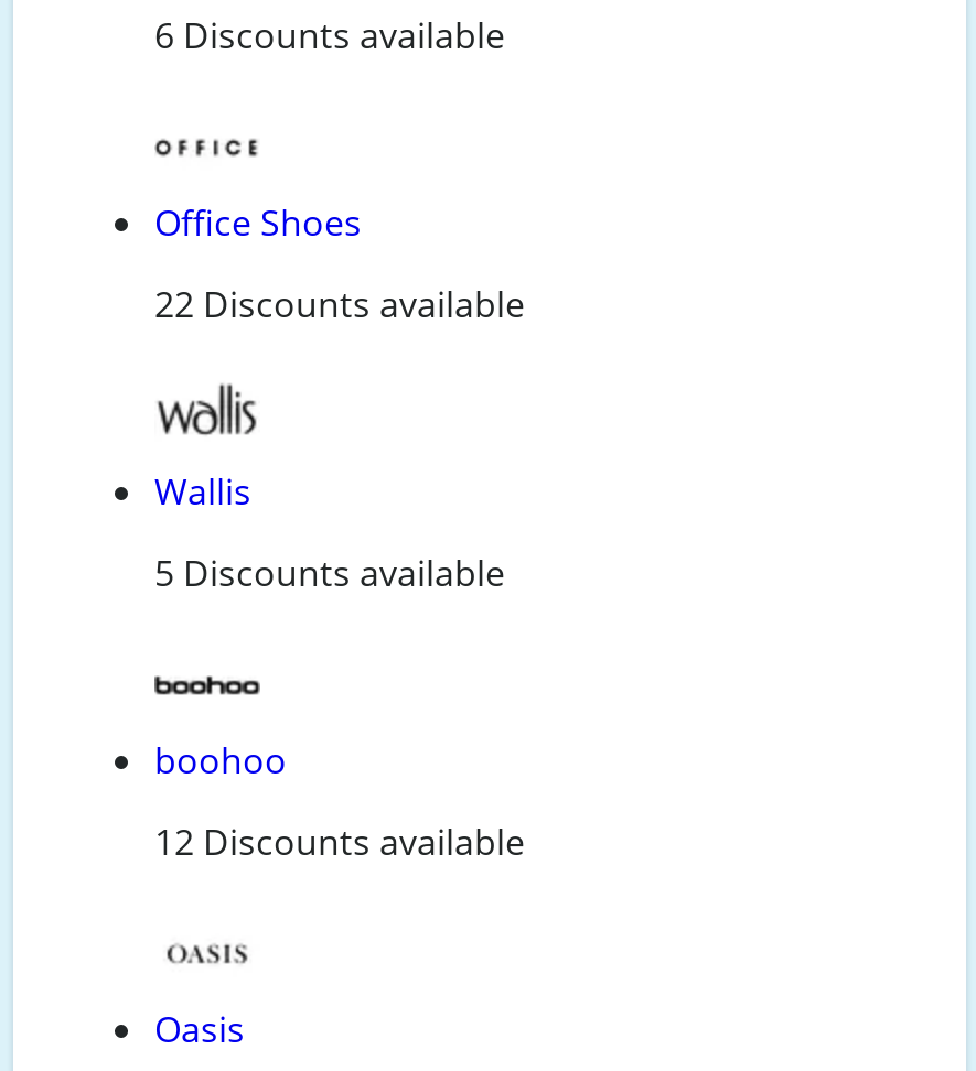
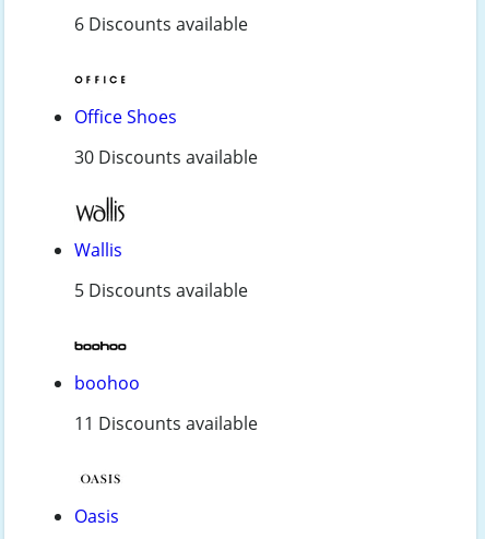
- 22 Discounts available
+ 30 Discounts available

- 12 Discounts available
+ 11 Discounts available
